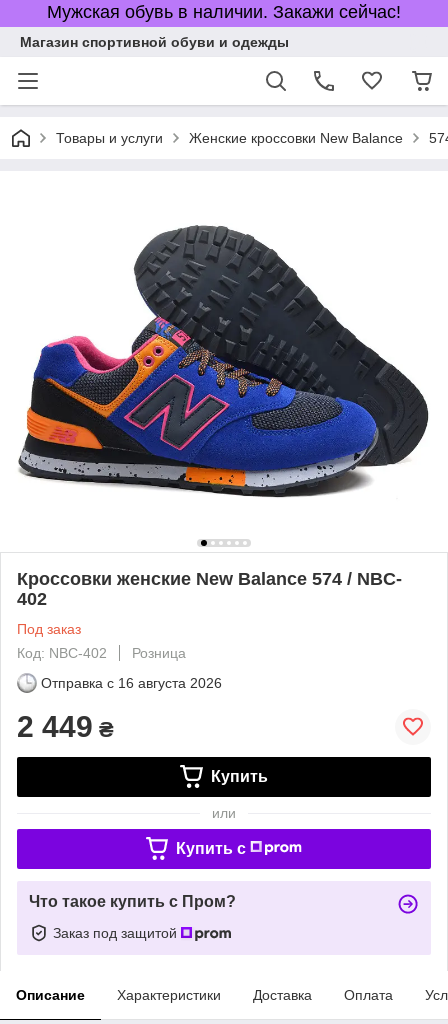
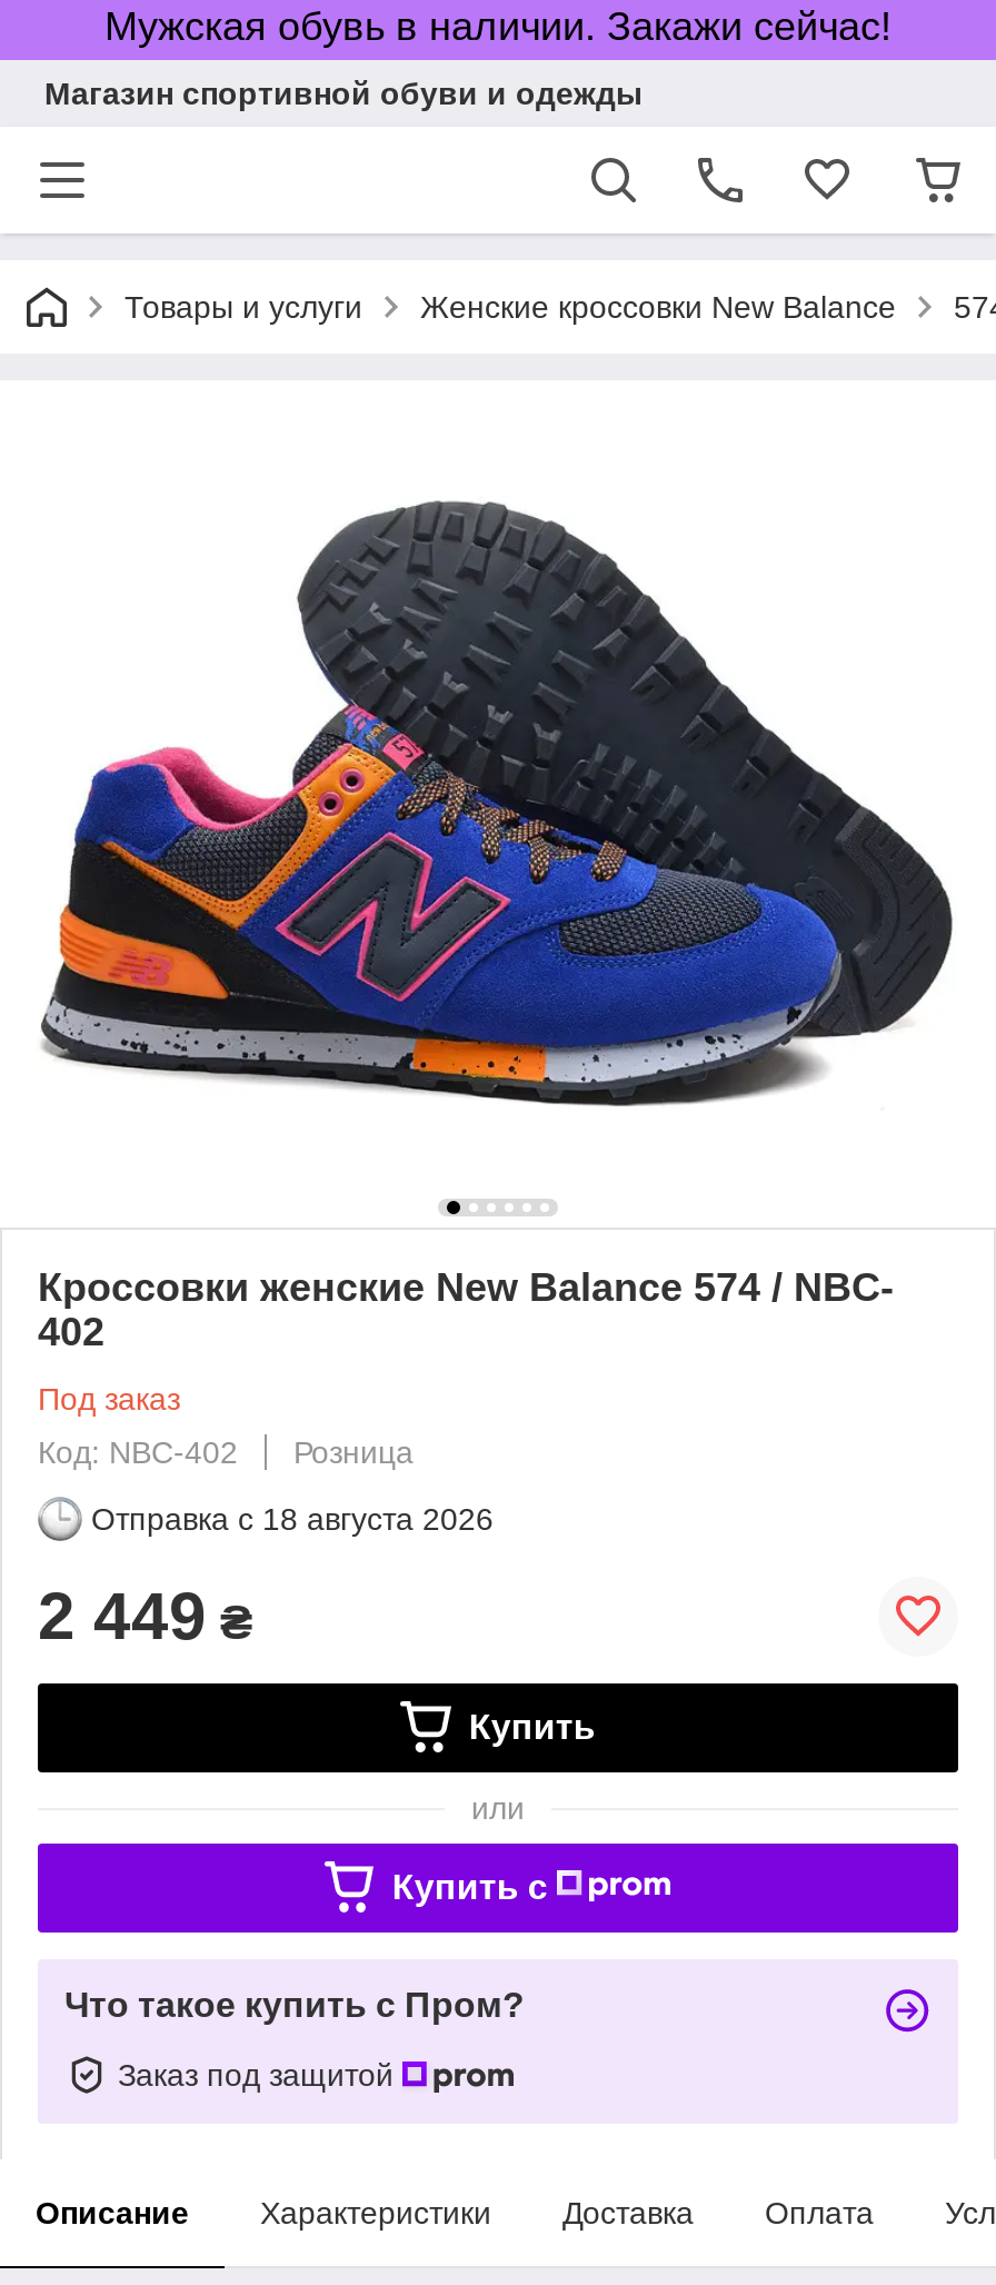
- Отправка с 16 августа 2026
+ Отправка с 18 августа 2026
